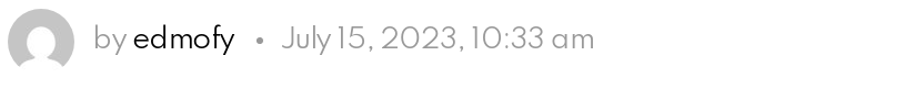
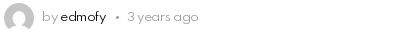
- by edmofy July 15, 2023, 10:33 am
+ by edmofy 3 years ago
